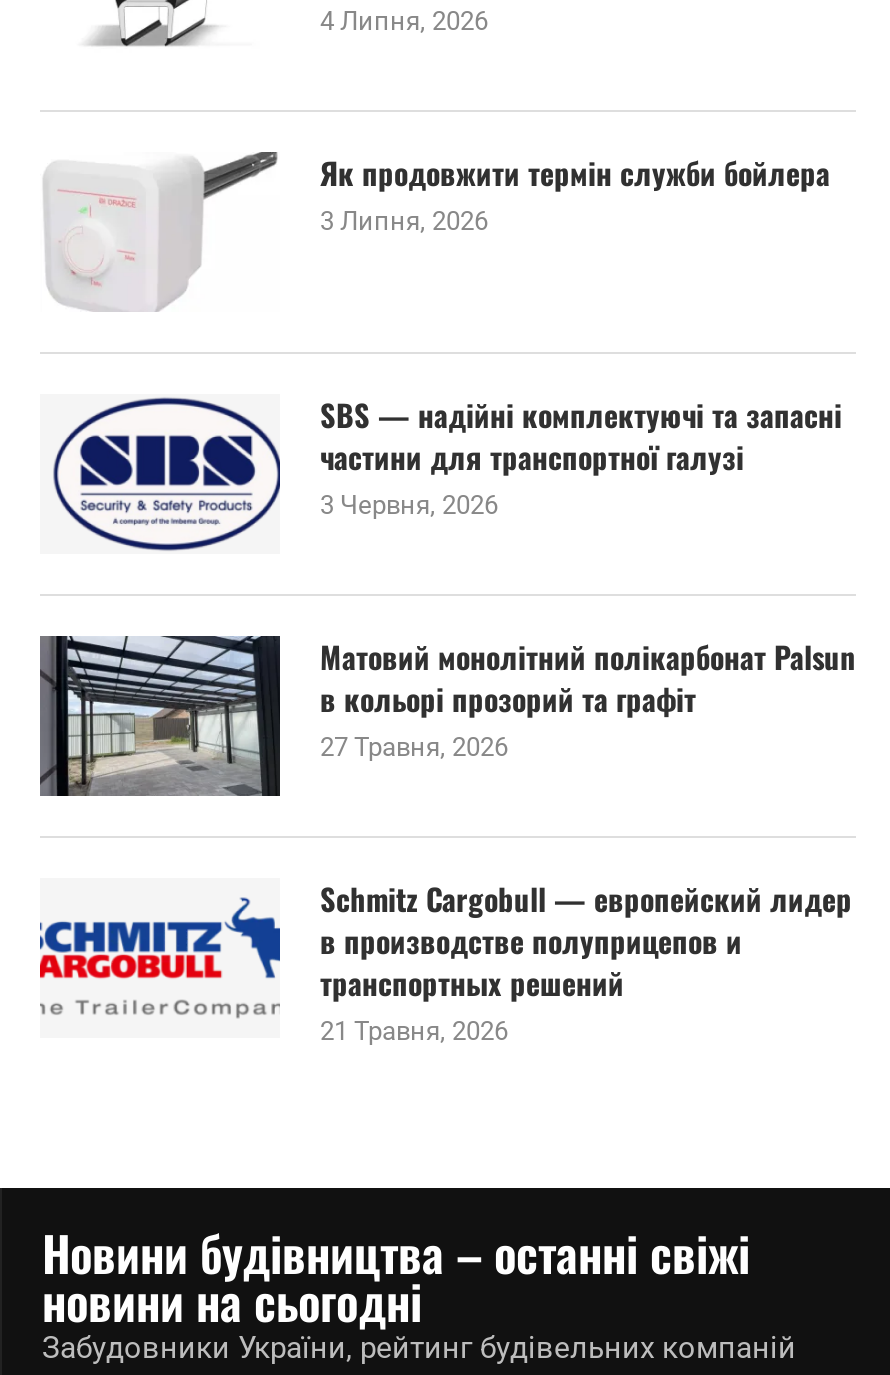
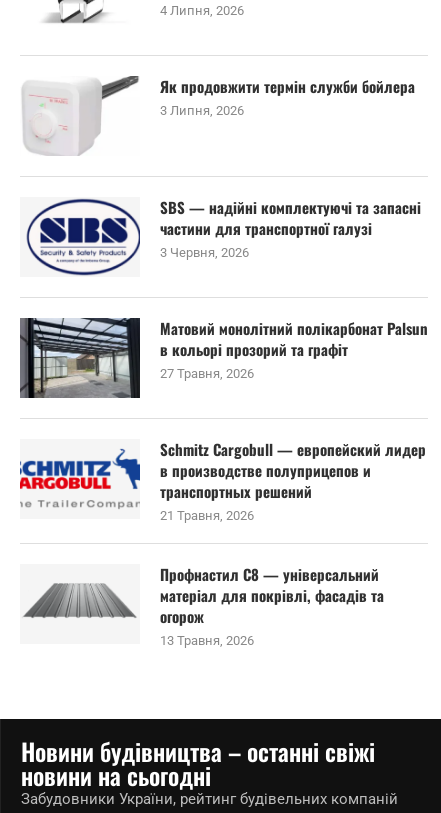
+ [image]
+ Профнастил С8 — універсальний
+ матеріал для покрівлі, фасадів та
+ огорож
+ 13 Травня, 2026
